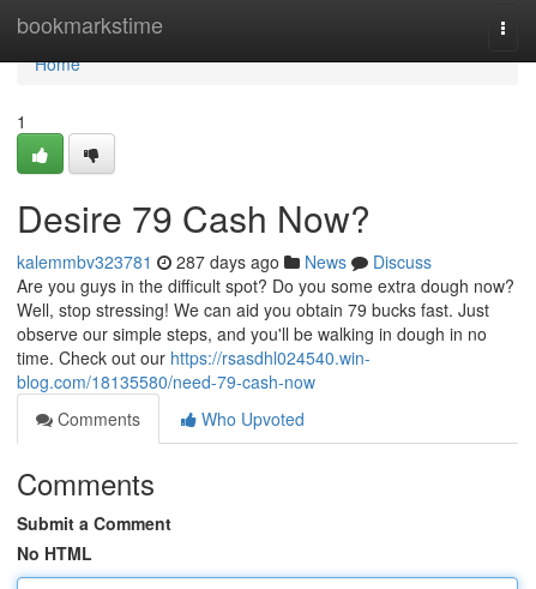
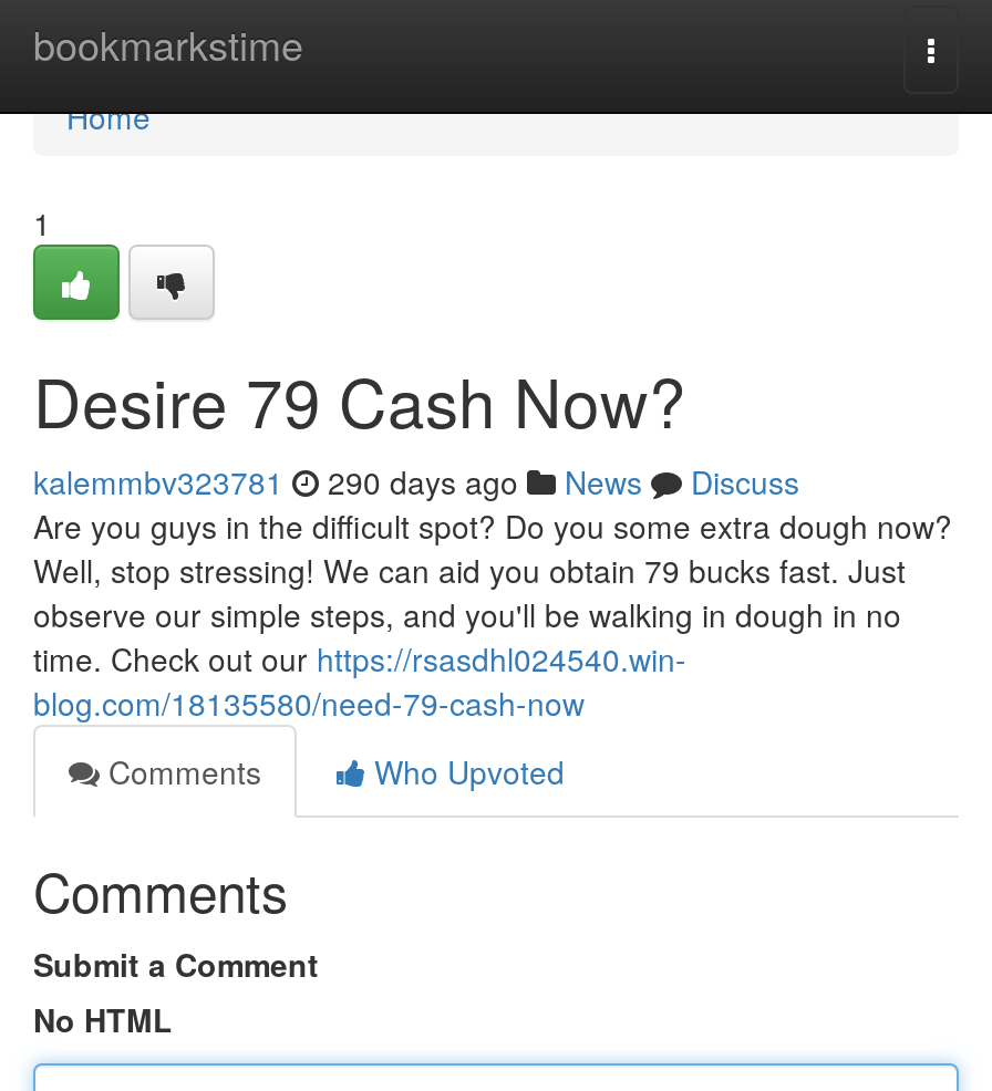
- kalemmbv323781 287 days ago News Discuss
+ kalemmbv323781 290 days ago News Discuss
